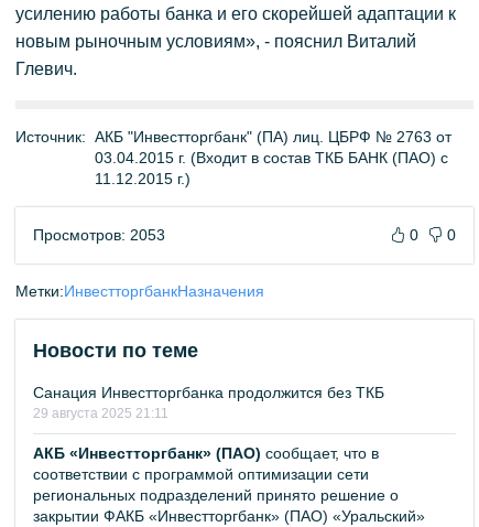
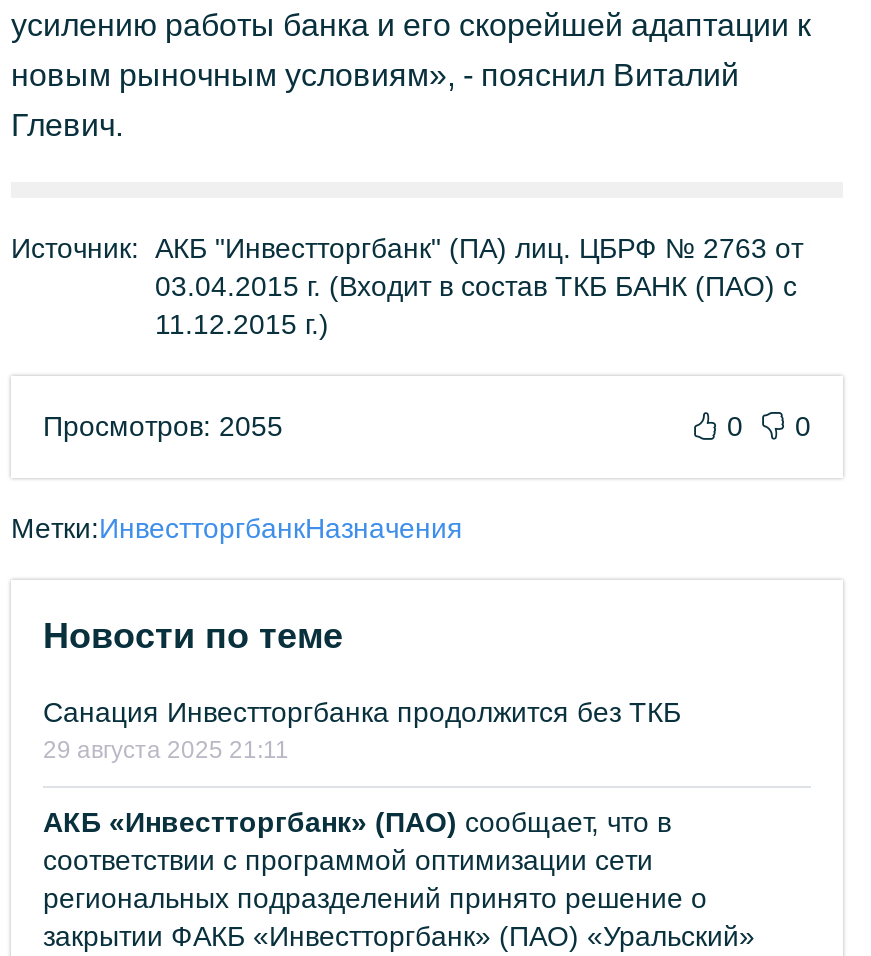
- Просмотров: 2053
+ Просмотров: 2055
